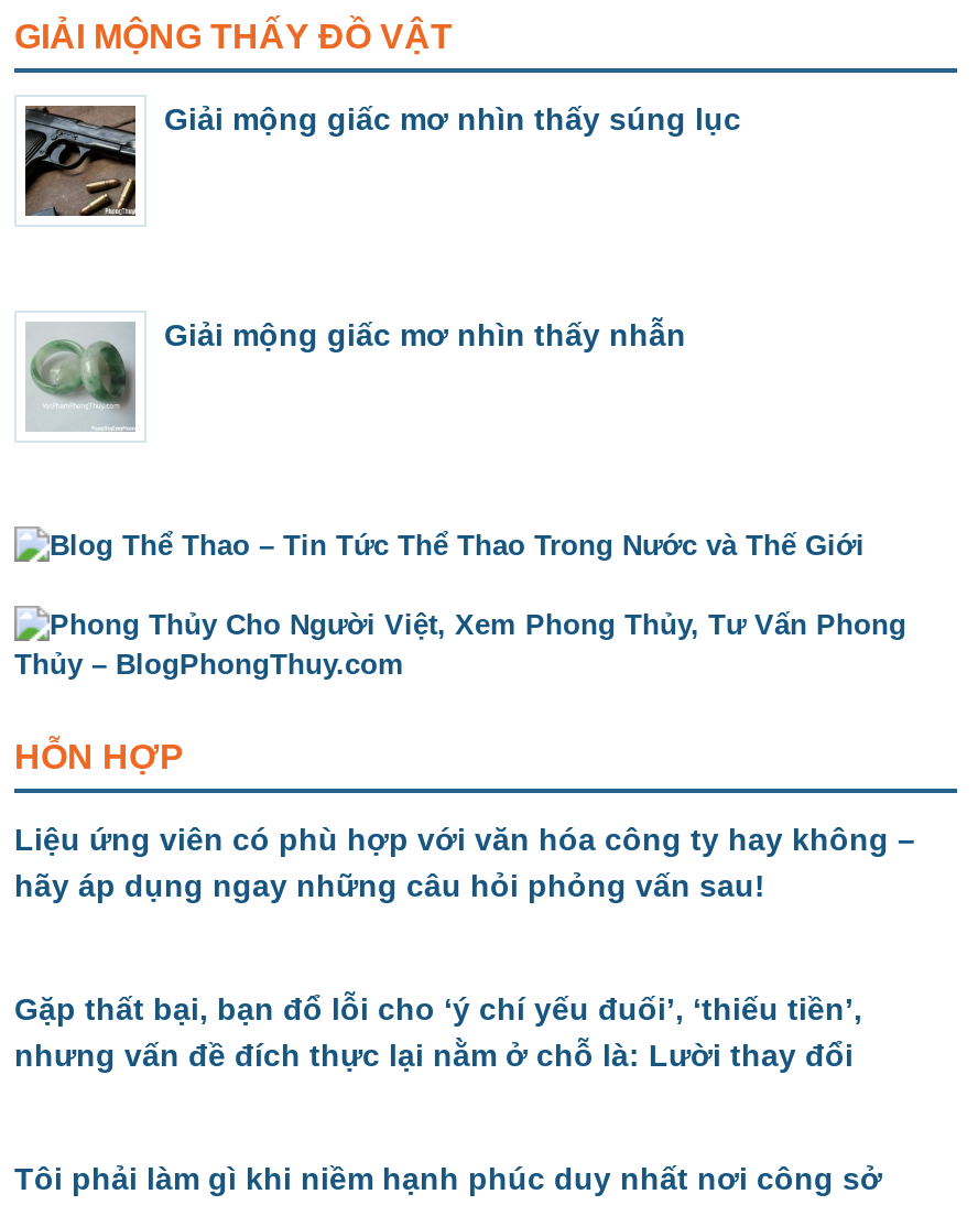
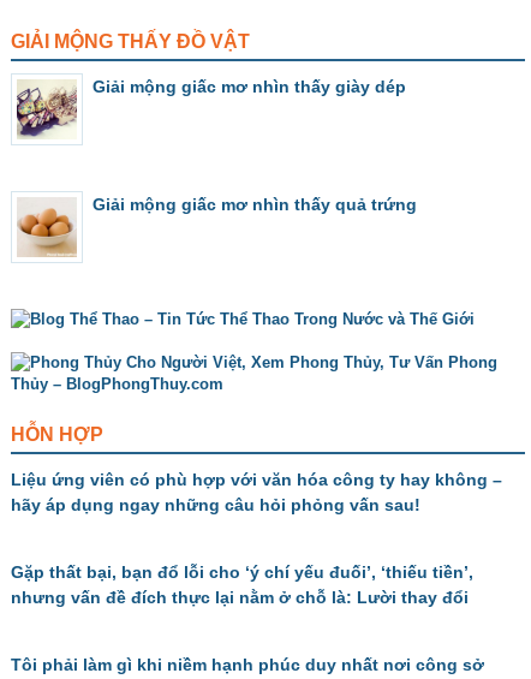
- [image]
- Giải mộng giấc mơ nhìn thấy súng lục
+ [image]
+ Giải mộng giấc mơ nhìn thấy giày dép

- [image]
- Giải mộng giấc mơ nhìn thấy nhẫn
+ [image]
+ Giải mộng giấc mơ nhìn thấy quả trứng
